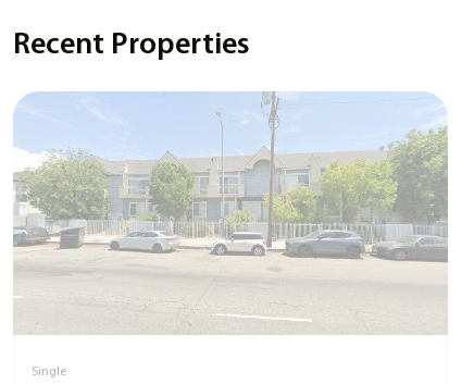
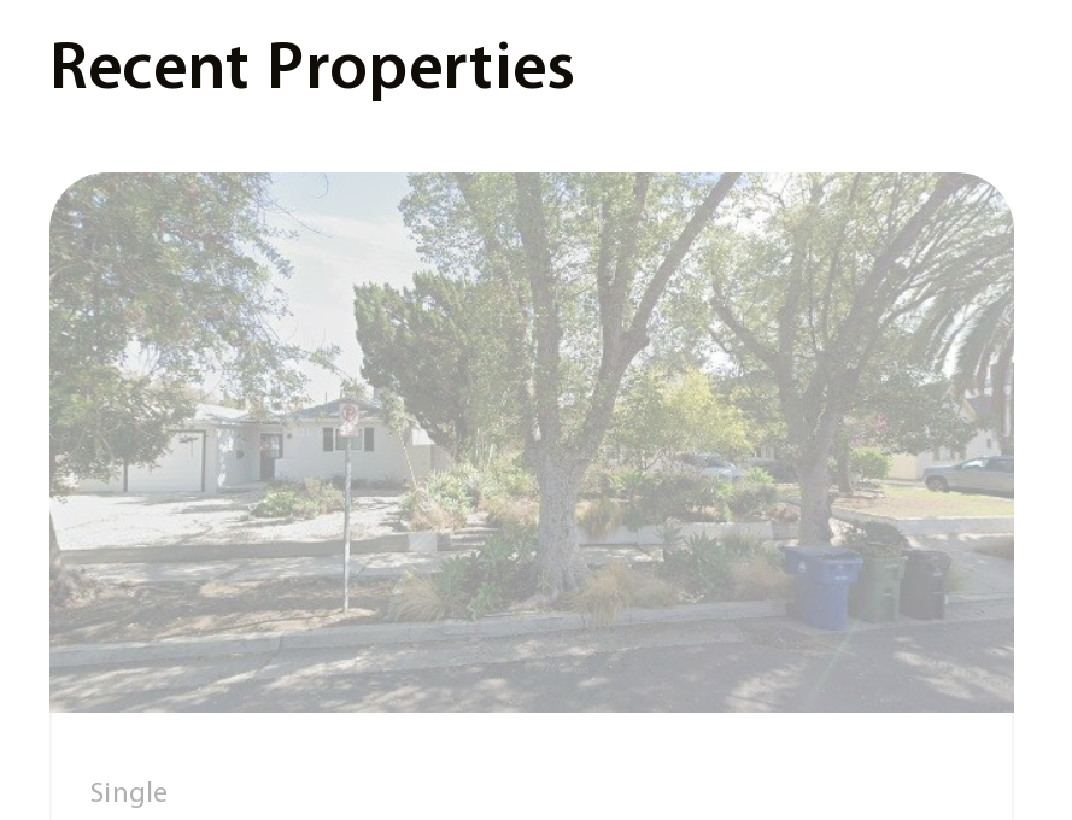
- [image]
+ [image]
